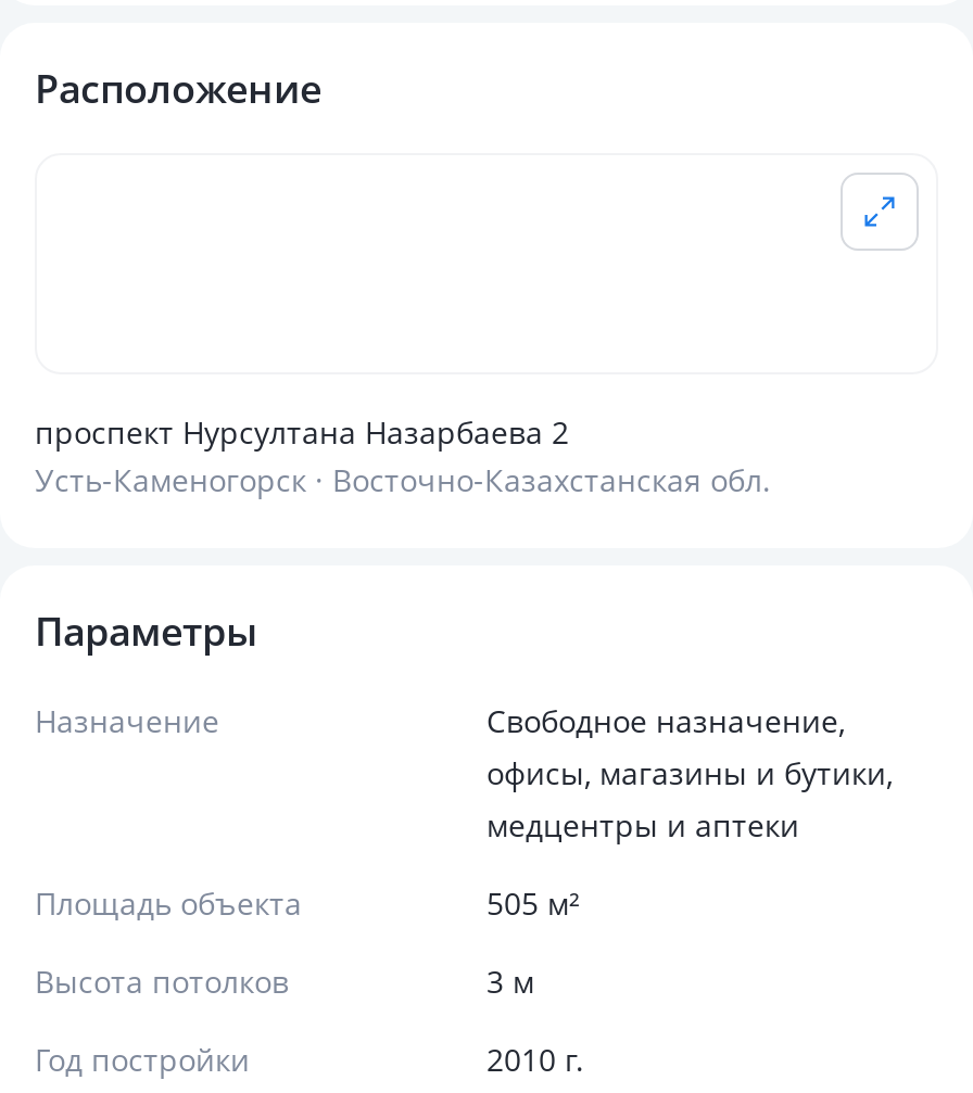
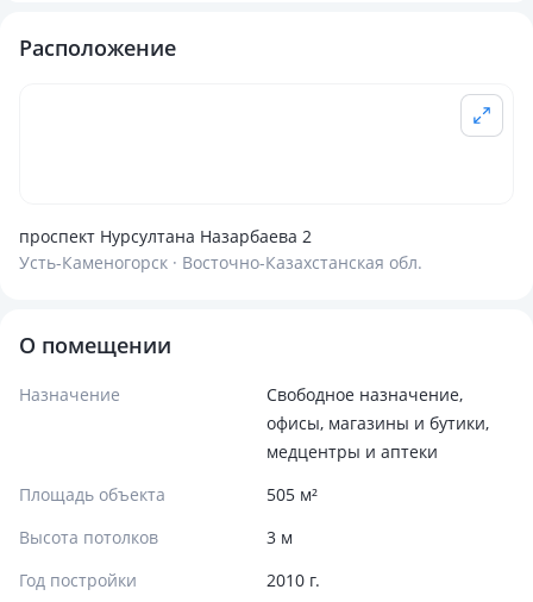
- Параметры
+ О помещении
